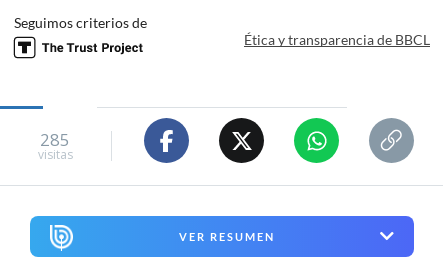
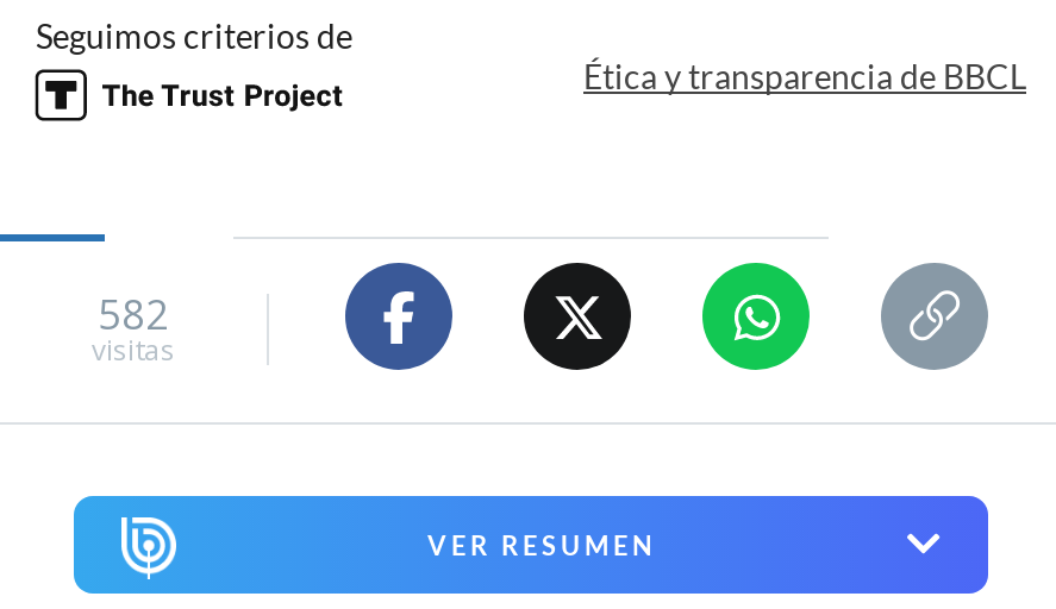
- 285
+ 582
